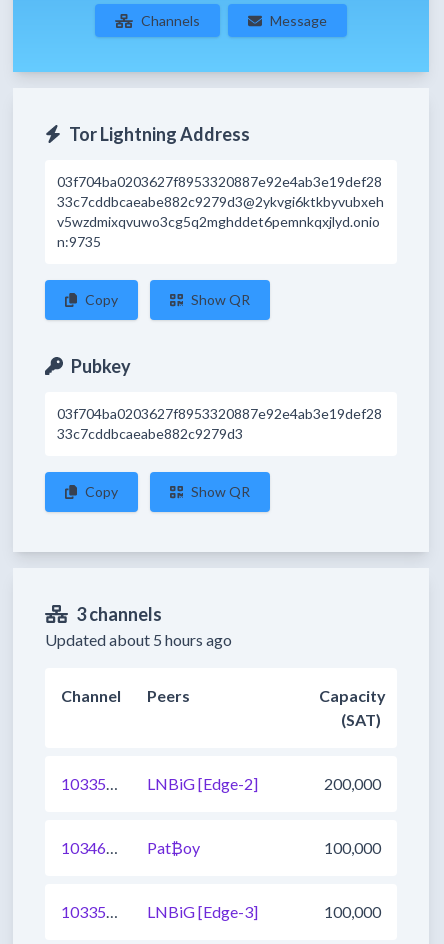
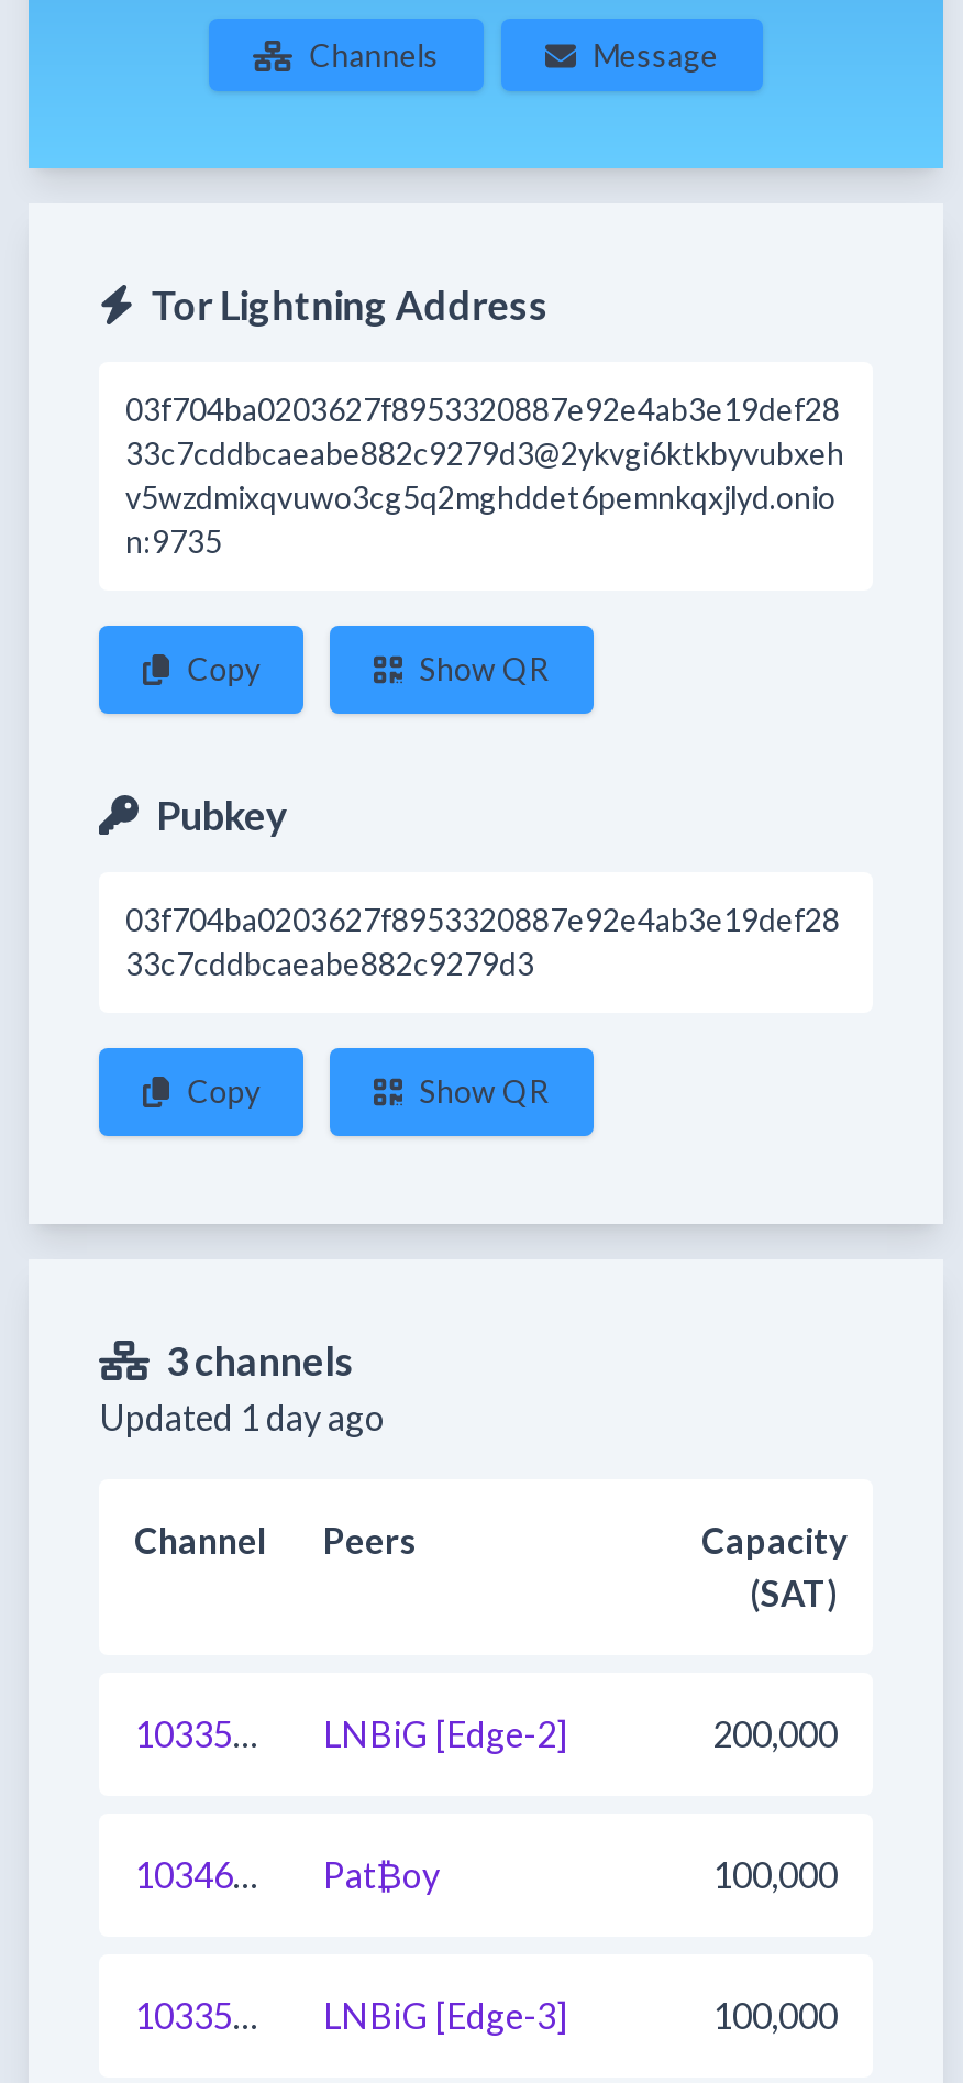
- Updated about 5 hours ago
+ Updated 1 day ago
